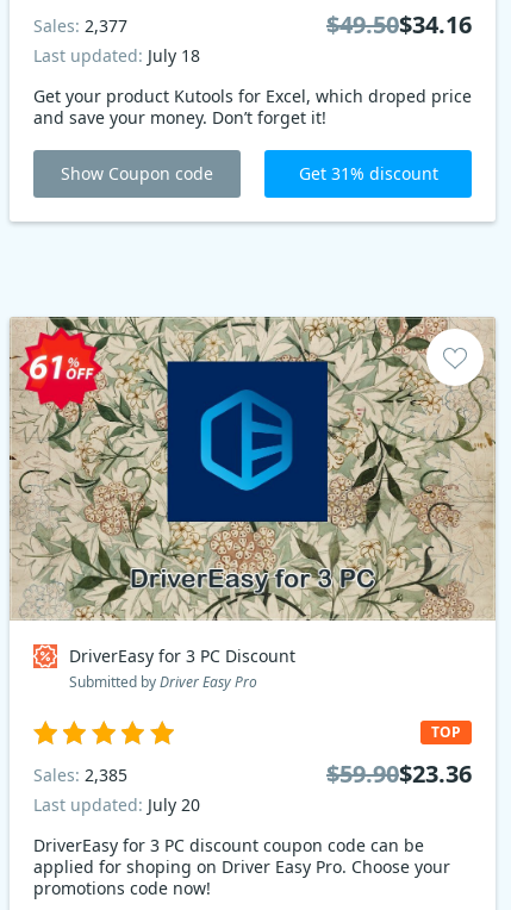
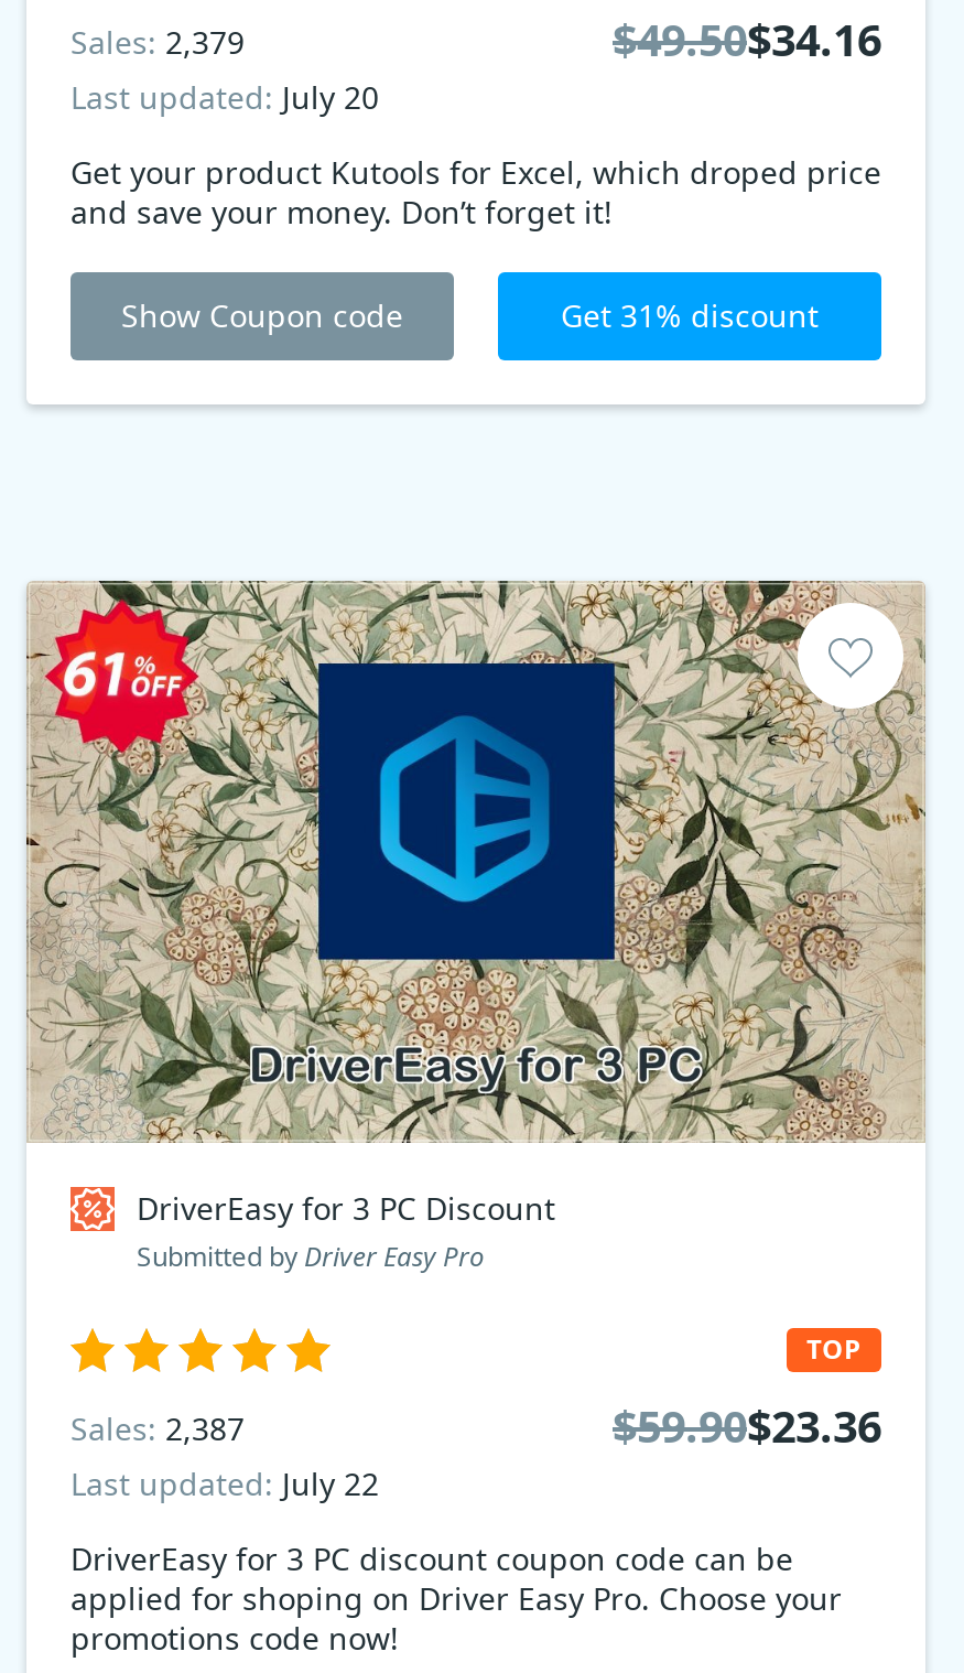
- Sales: 2,377
+ Sales: 2,379

- Last updated: July 18

- Sales: 2,385
+ Sales: 2,387

moved up: Last updated: July 20

+ Last updated: July 22
